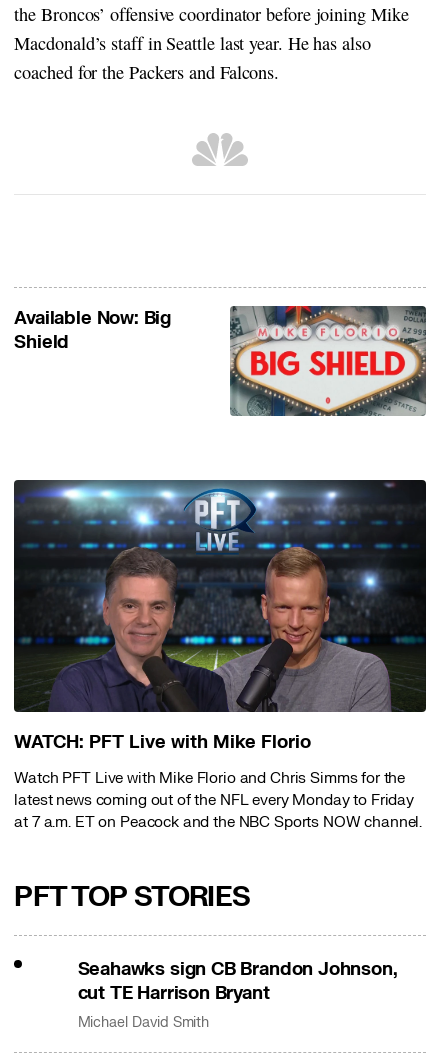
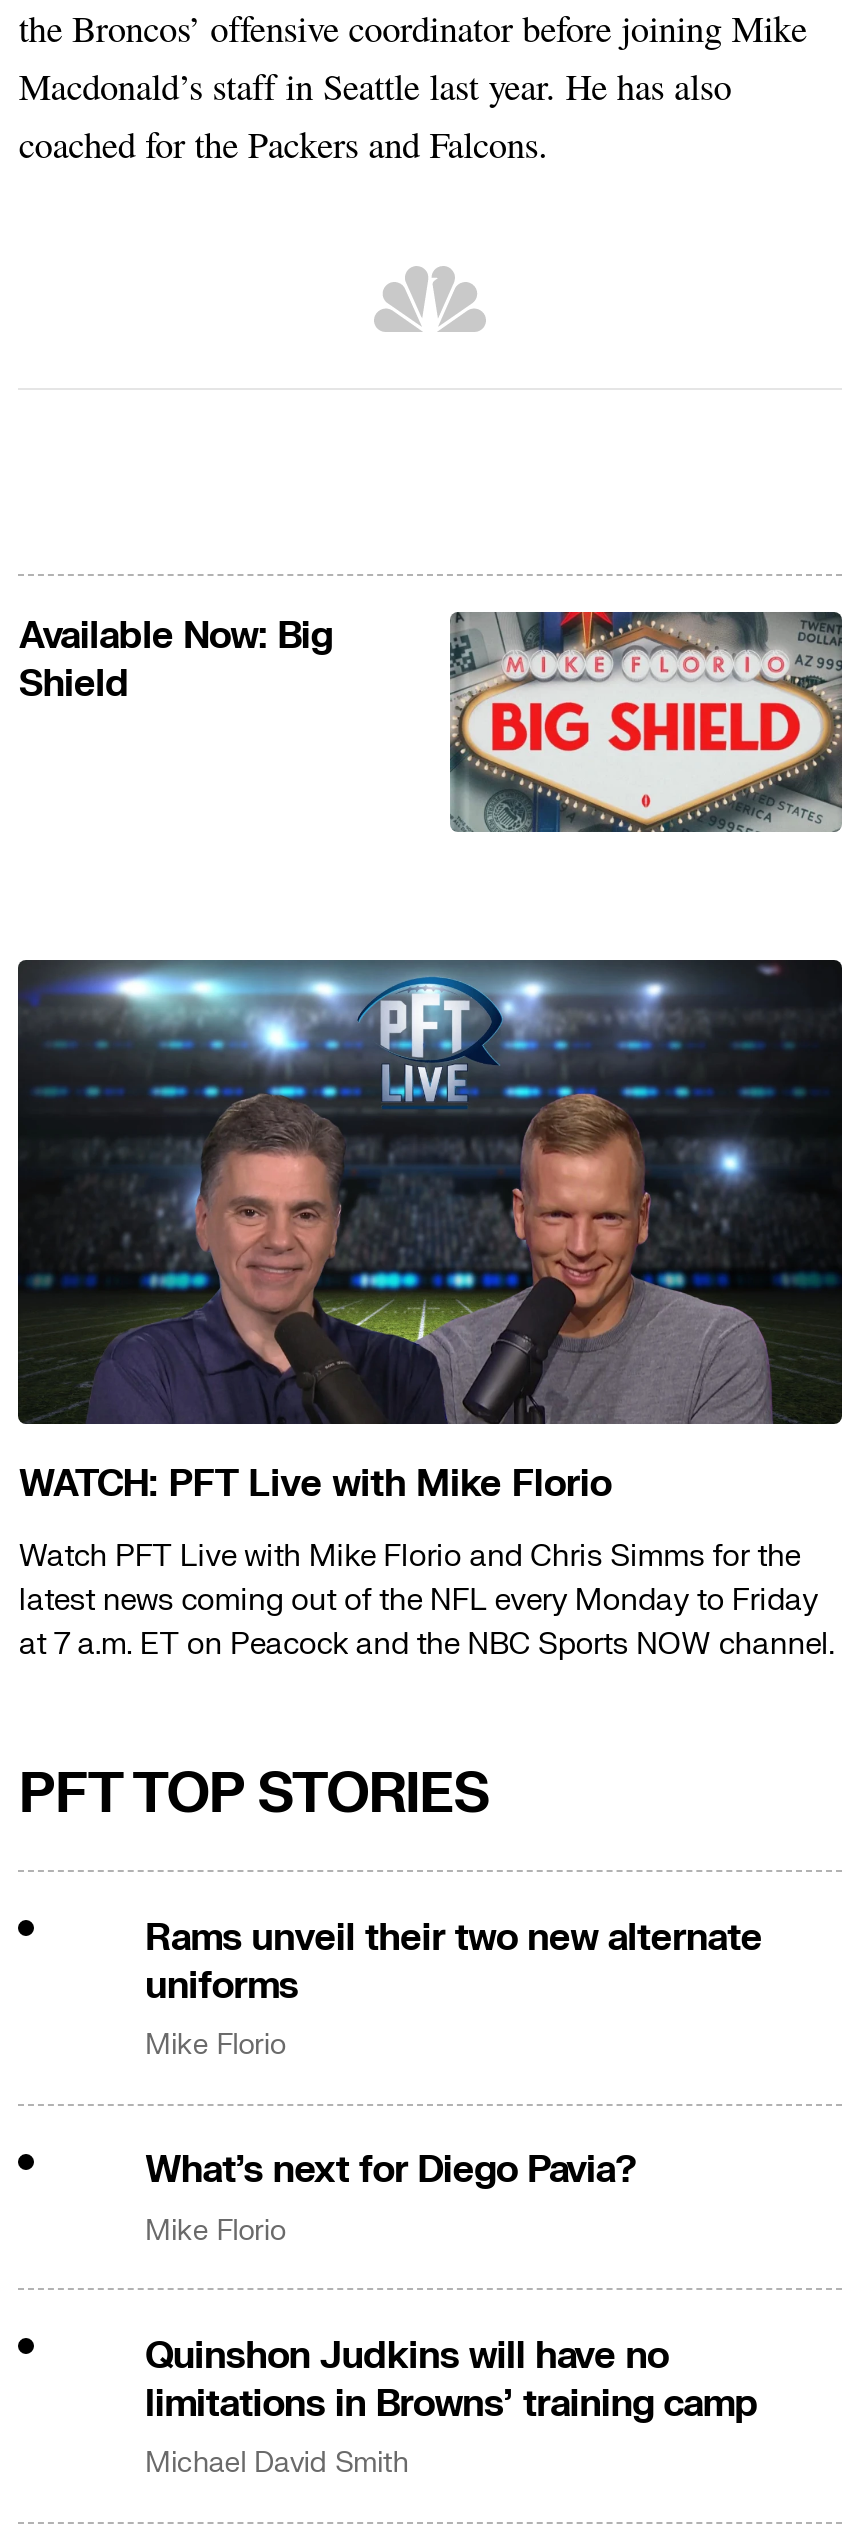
- Seahawks sign CB Brandon Johnson,
- cut TE Harrison Bryant
+ Rams unveil their two new alternate
+ uniforms
+ Mike Florio
+ What’s next for Diego Pavia?
+ Mike Florio
+ Quinshon Judkins will have no
+ limitations in Browns’ training camp
